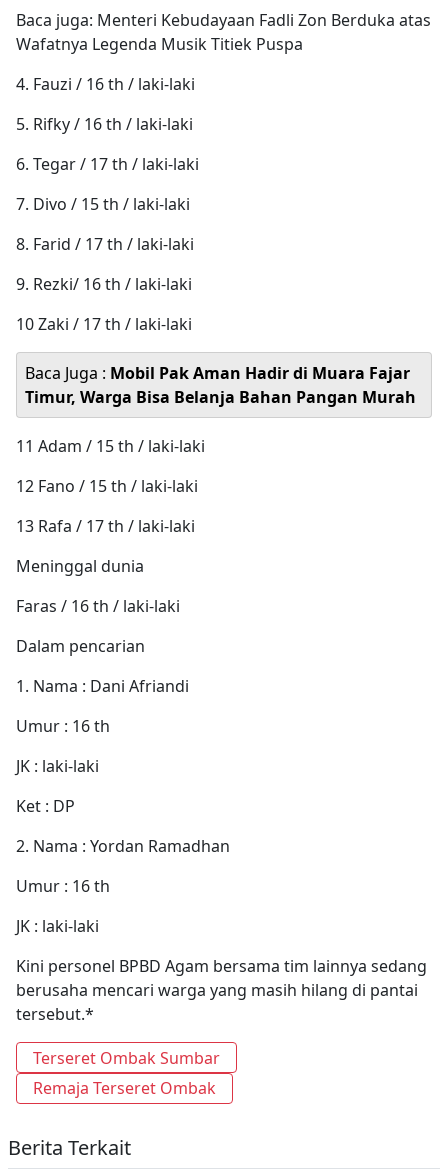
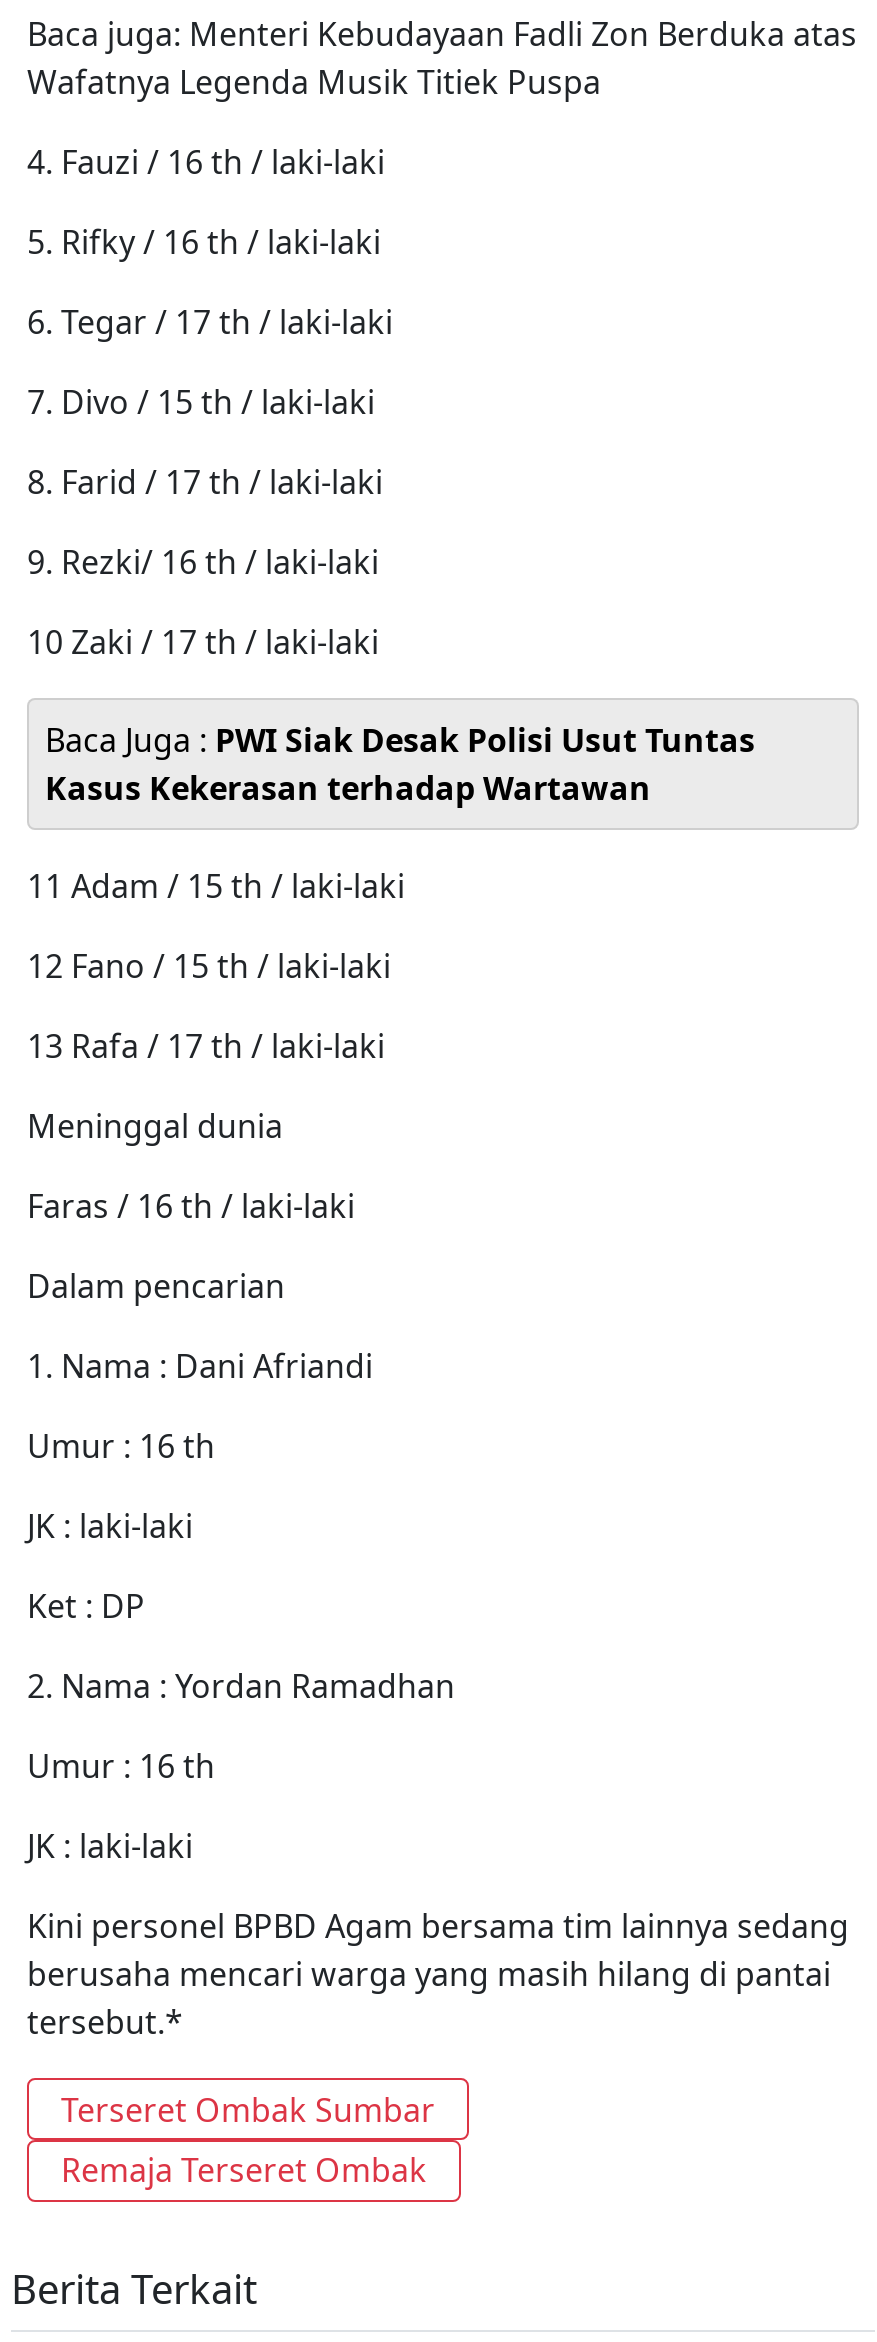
- Baca Juga : Mobil Pak Aman Hadir di Muara Fajar
- Timur, Warga Bisa Belanja Bahan Pangan Murah
+ Baca Juga : PWI Siak Desak Polisi Usut Tuntas
+ Kasus Kekerasan terhadap Wartawan
